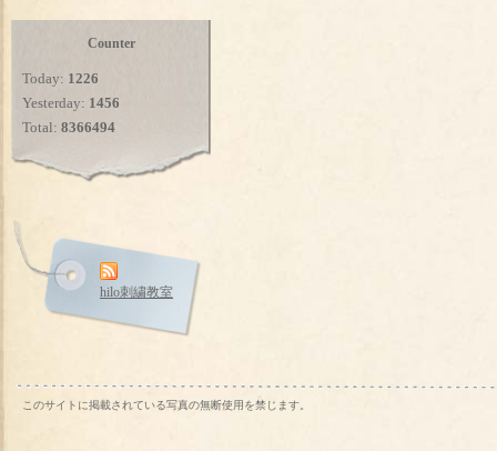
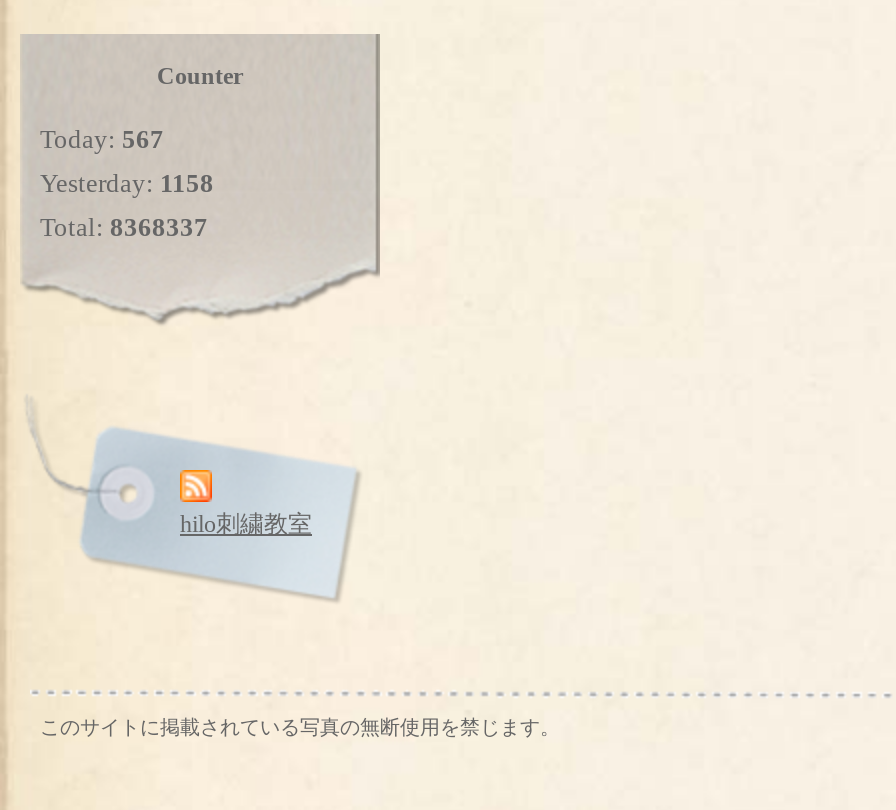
- Today: 1226
+ Today: 567

- Yesterday: 1456
+ Yesterday: 1158

- Total: 8366494
+ Total: 8368337
